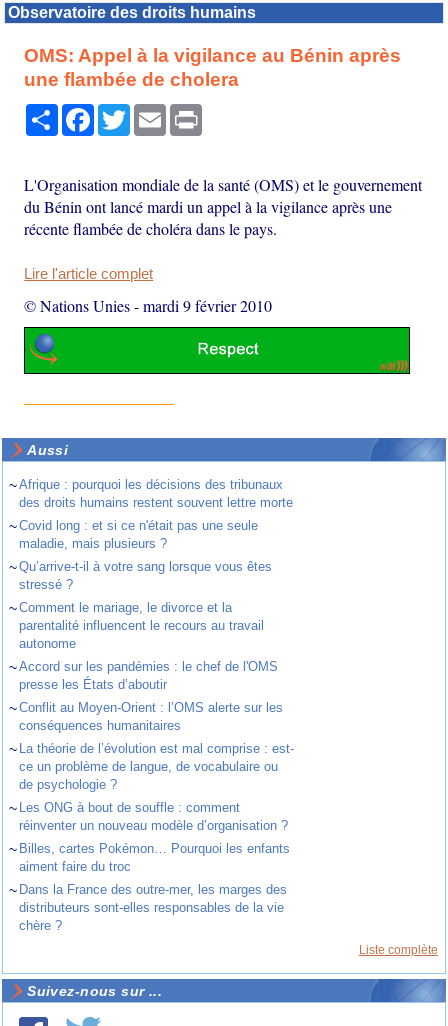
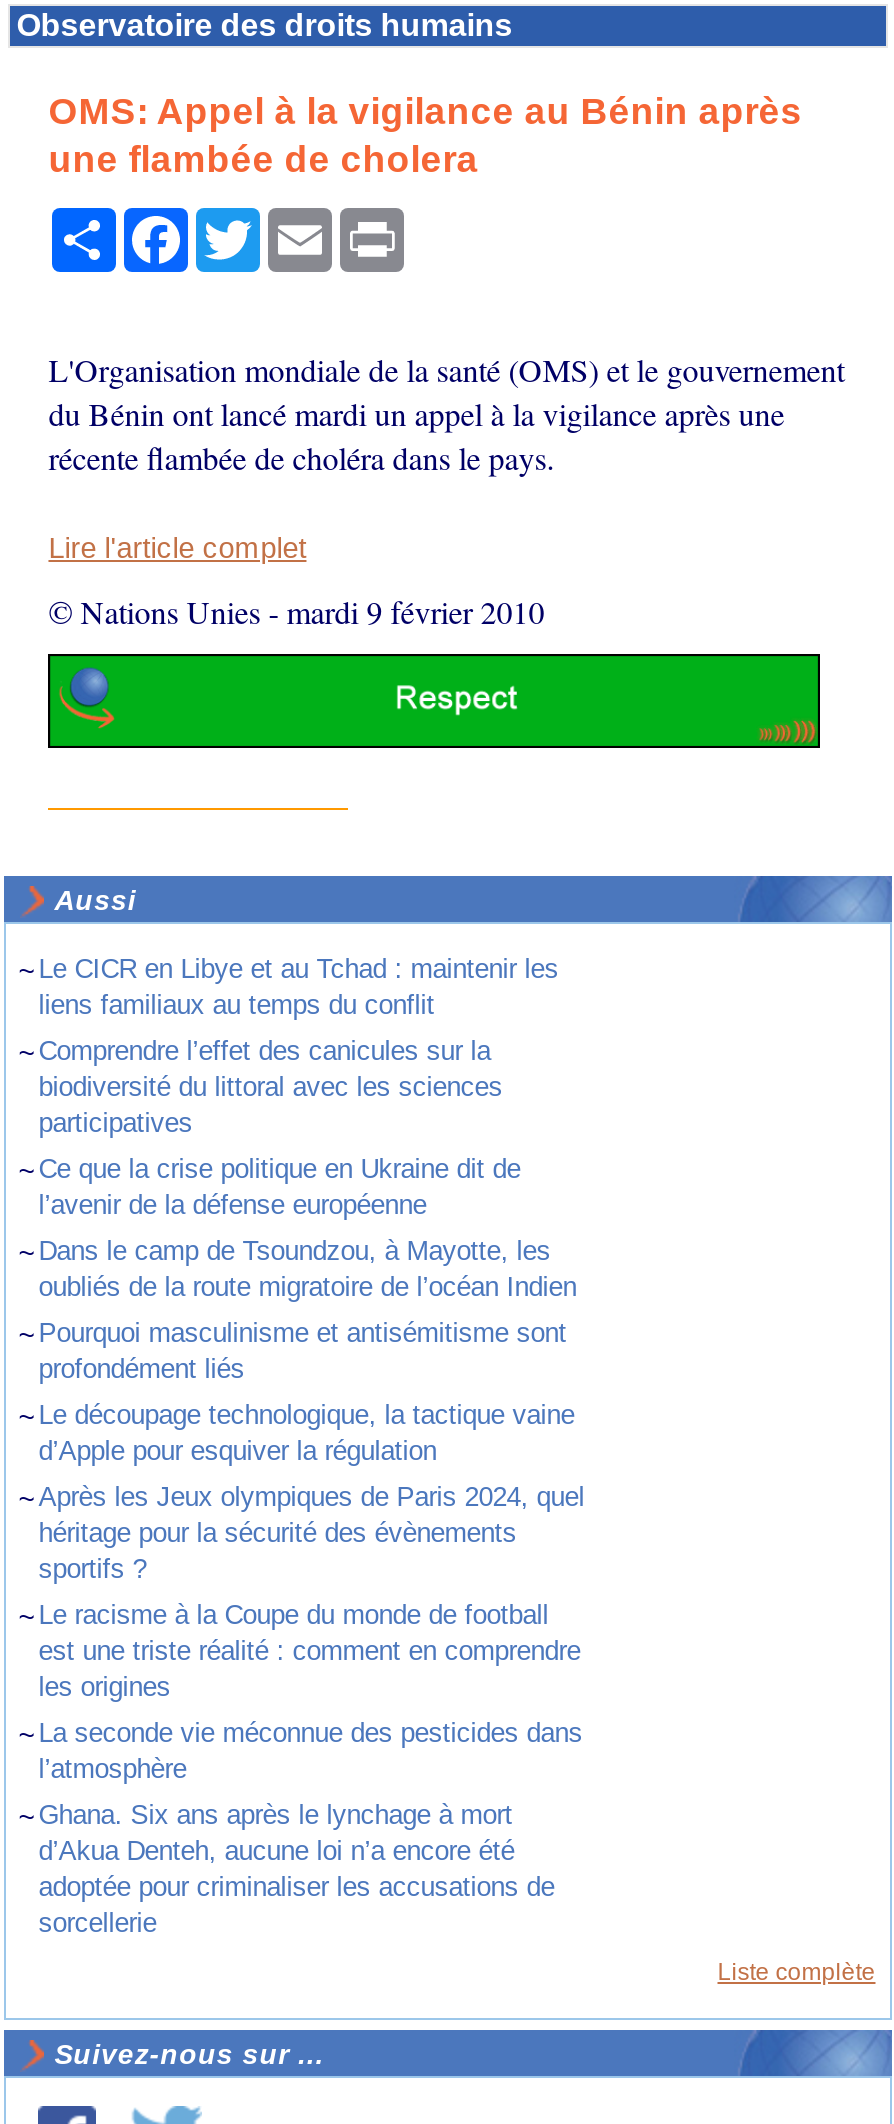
- ~ Afrique : pourquoi les décisions des tribunaux
- des droits humains restent souvent lettre morte
+ ~ Le CICR en Libye et au Tchad : maintenir les
+ liens familiaux au temps du conflit

- ~ Covid long : et si ce n'était pas une seule
- maladie, mais plusieurs ?
+ ~ Comprendre l’effet des canicules sur la
+ biodiversité du littoral avec les sciences
+ participatives

- ~ Qu’arrive-t-il à votre sang lorsque vous êtes
- stressé ?
+ ~ Ce que la crise politique en Ukraine dit de
+ l’avenir de la défense européenne

- ~ Comment le mariage, le divorce et la
- parentalité influencent le recours au travail
- autonome
+ ~ Dans le camp de Tsoundzou, à Mayotte, les
+ oubliés de la route migratoire de l’océan Indien

- ~ Accord sur les pandémies : le chef de l'OMS
- presse les États d’aboutir
+ ~ Pourquoi masculinisme et antisémitisme sont
+ profondément liés

- ~ Conflit au Moyen-Orient : l’OMS alerte sur les
- conséquences humanitaires
+ ~ Le découpage technologique, la tactique vaine
+ d’Apple pour esquiver la régulation

- ~ La théorie de l’évolution est mal comprise : est-
- ce un problème de langue, de vocabulaire ou
- de psychologie ?
+ ~ Après les Jeux olympiques de Paris 2024, quel
+ héritage pour la sécurité des évènements
+ sportifs ?

- ~ Les ONG à bout de souffle : comment
- réinventer un nouveau modèle d’organisation ?
+ ~ Le racisme à la Coupe du monde de football
+ est une triste réalité : comment en comprendre
+ les origines

- ~ Billes, cartes Pokémon… Pourquoi les enfants
- aiment faire du troc
+ ~ La seconde vie méconnue des pesticides dans
+ l’atmosphère

- ~ Dans la France des outre-mer, les marges des
- distributeurs sont-elles responsables de la vie
- chère ?
+ ~ Ghana. Six ans après le lynchage à mort
+ d’Akua Denteh, aucune loi n’a encore été
+ adoptée pour criminaliser les accusations de
+ sorcellerie
